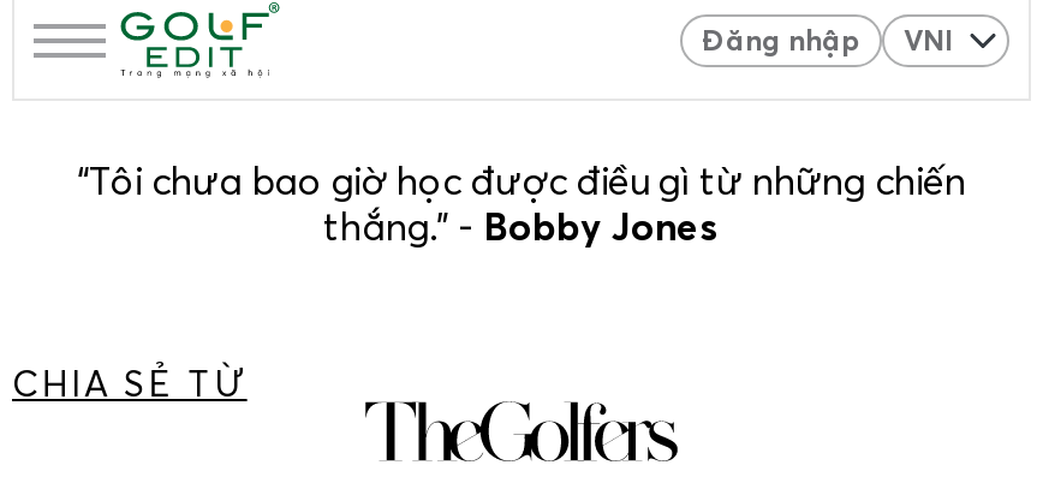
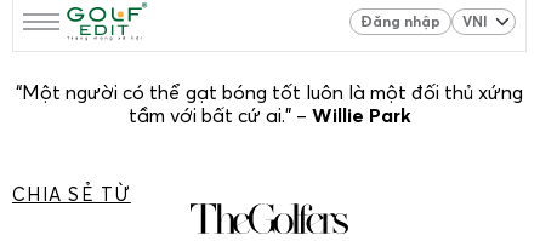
- “Tôi chưa bao giờ học được điều gì từ những chiến
- thắng.” - Bobby Jones
+ “Một người có thể gạt bóng tốt luôn là một đối thủ xứng
+ tầm với bất cứ ai.” – Willie Park
